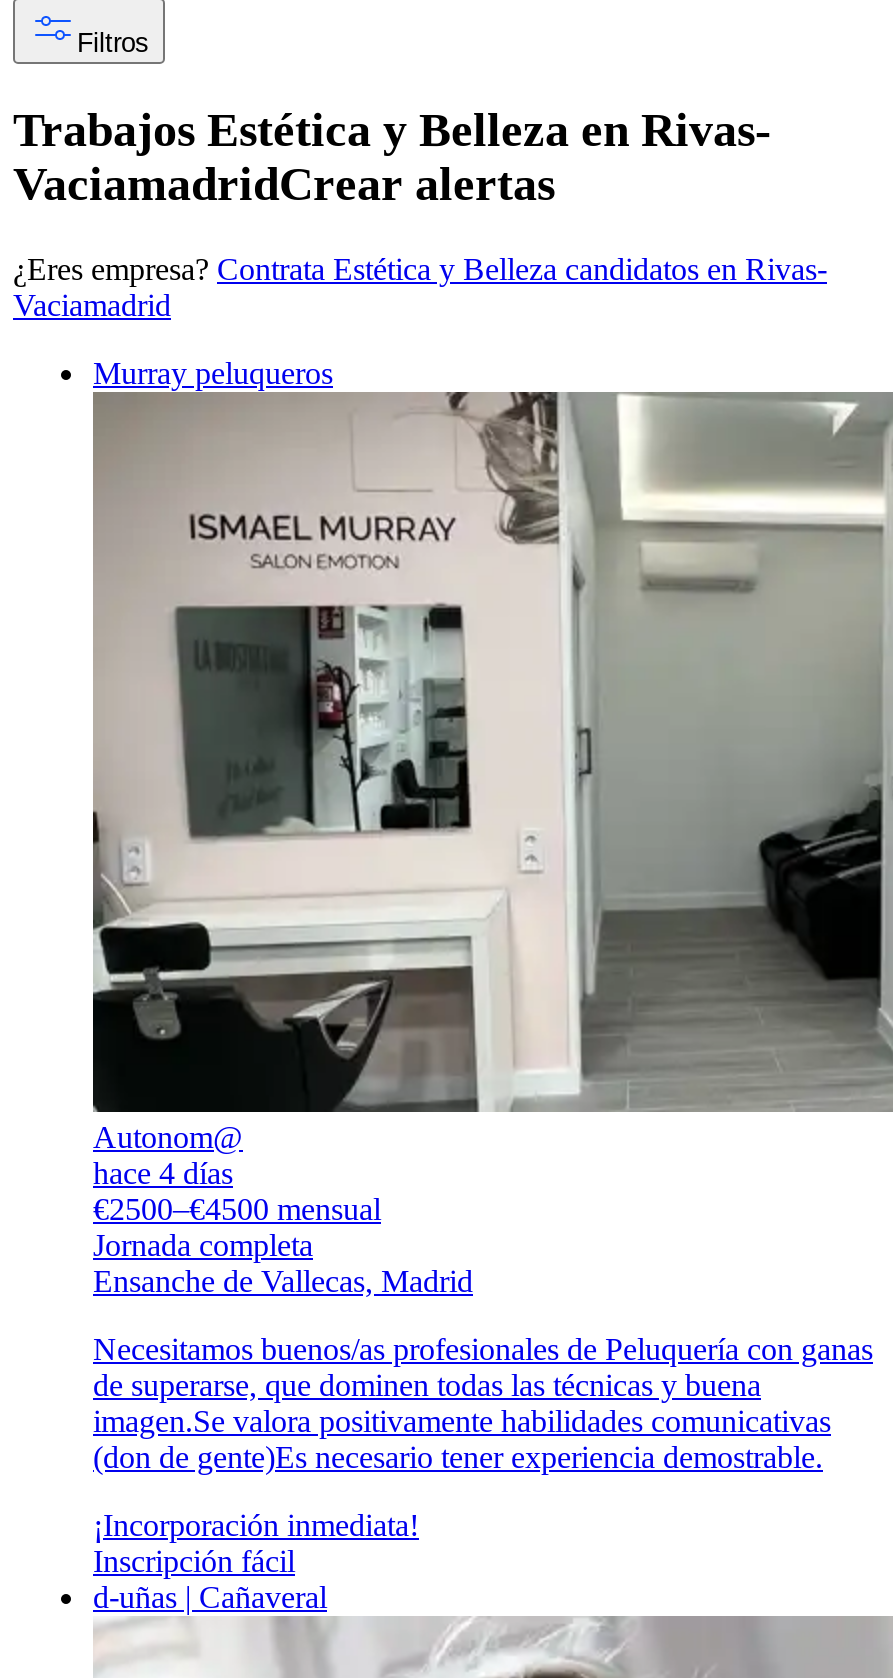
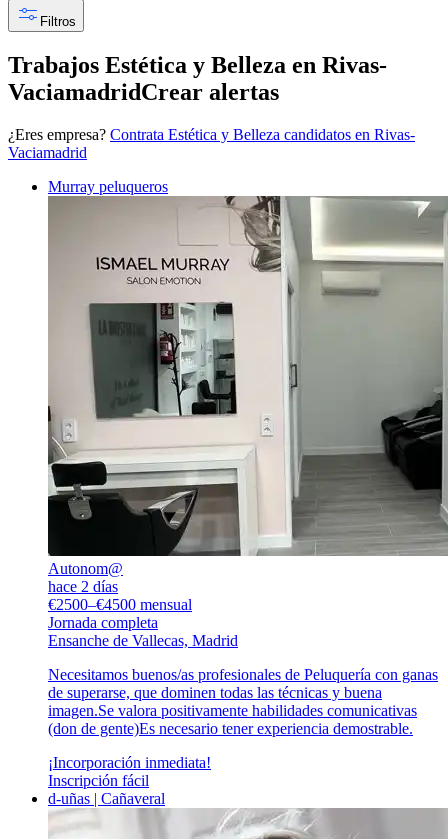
- hace 4 días
+ hace 2 días
